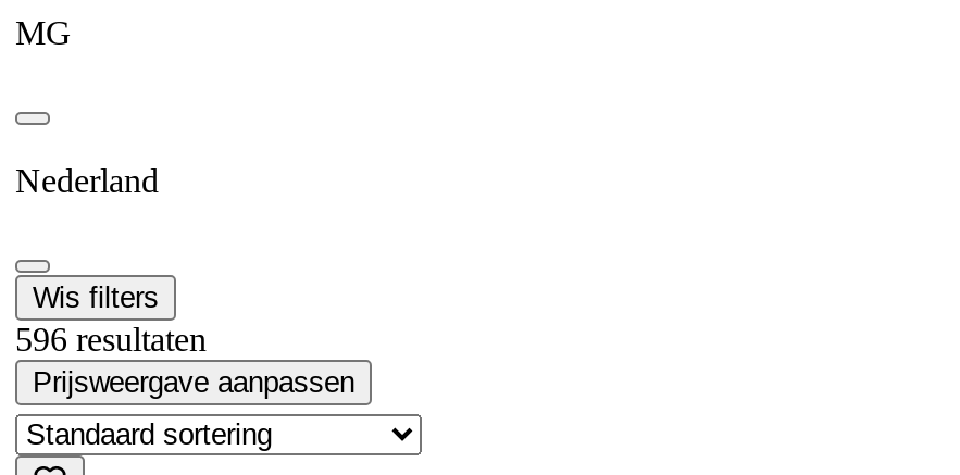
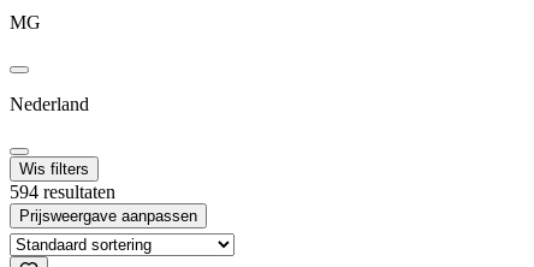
- 596 resultaten
+ 594 resultaten
